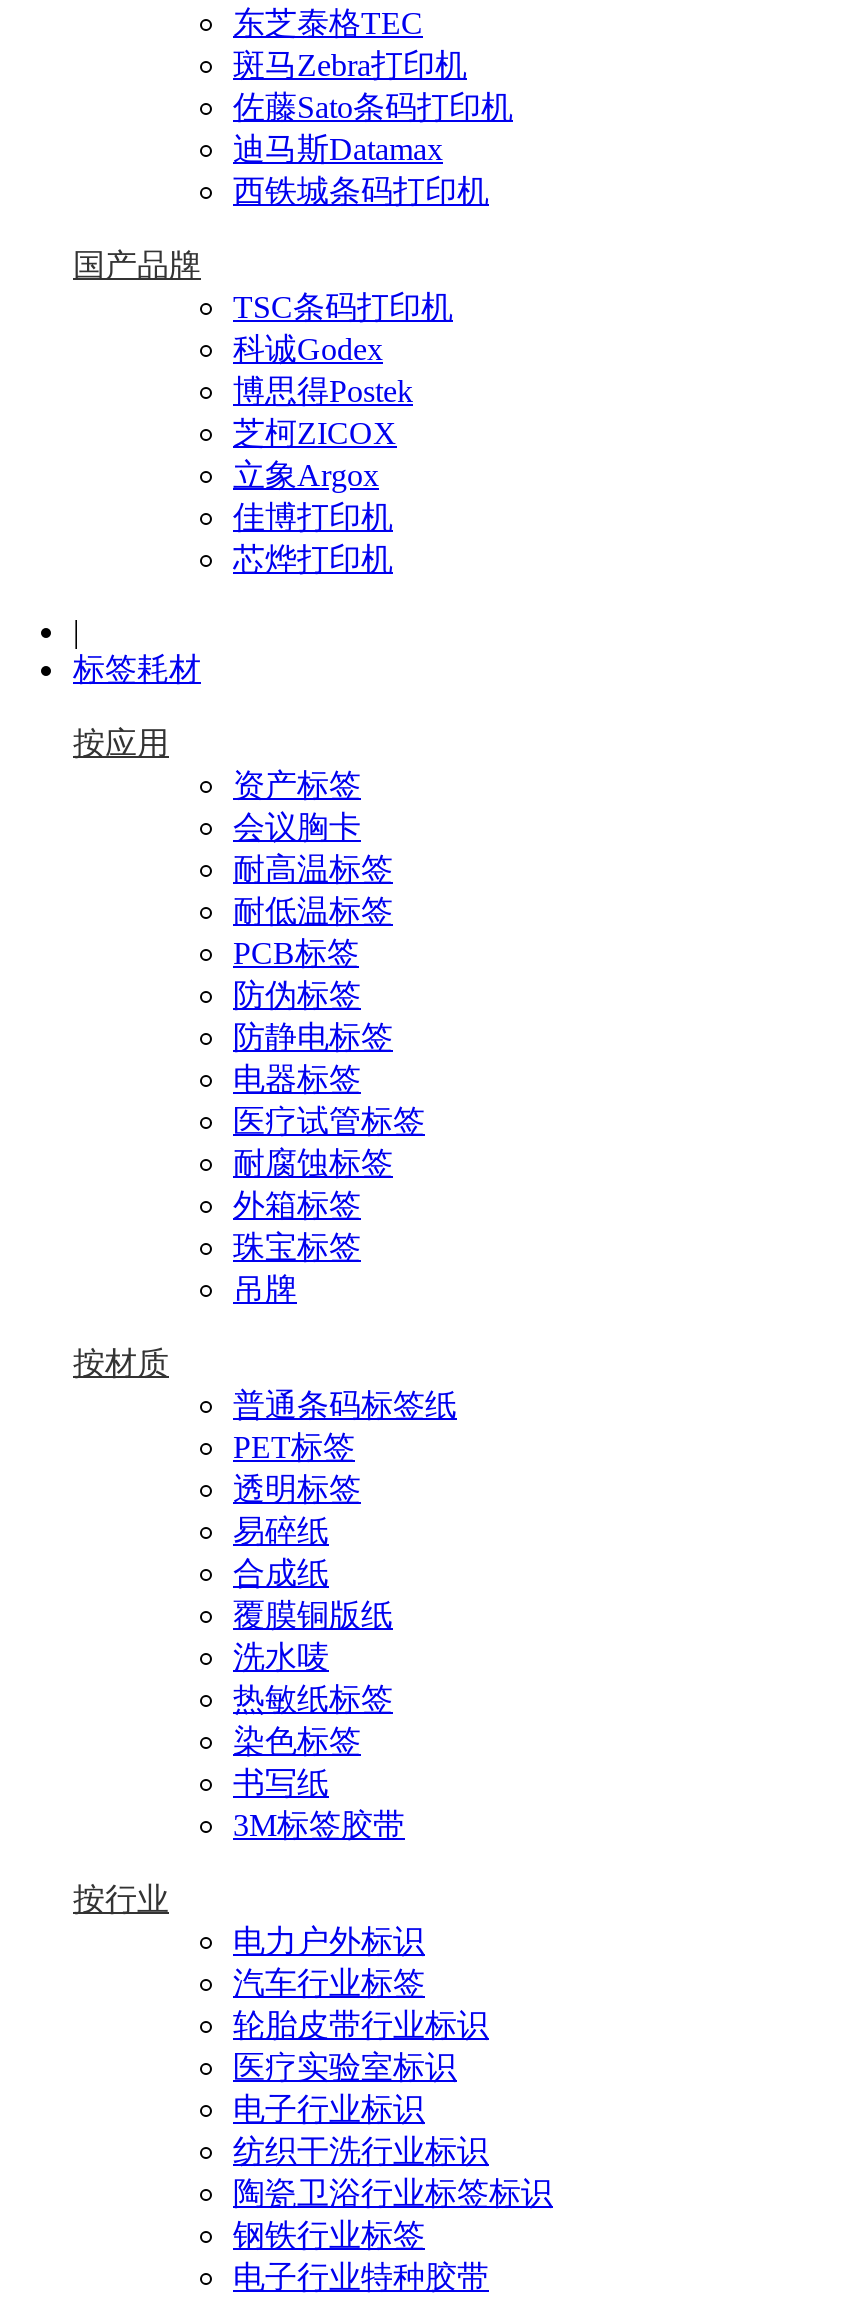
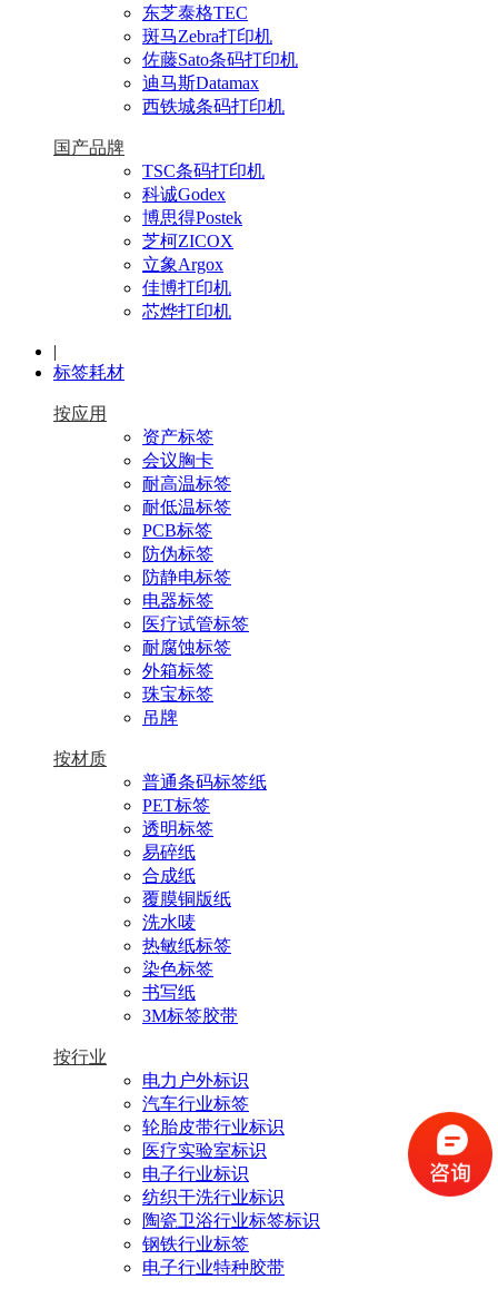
+ [image]
